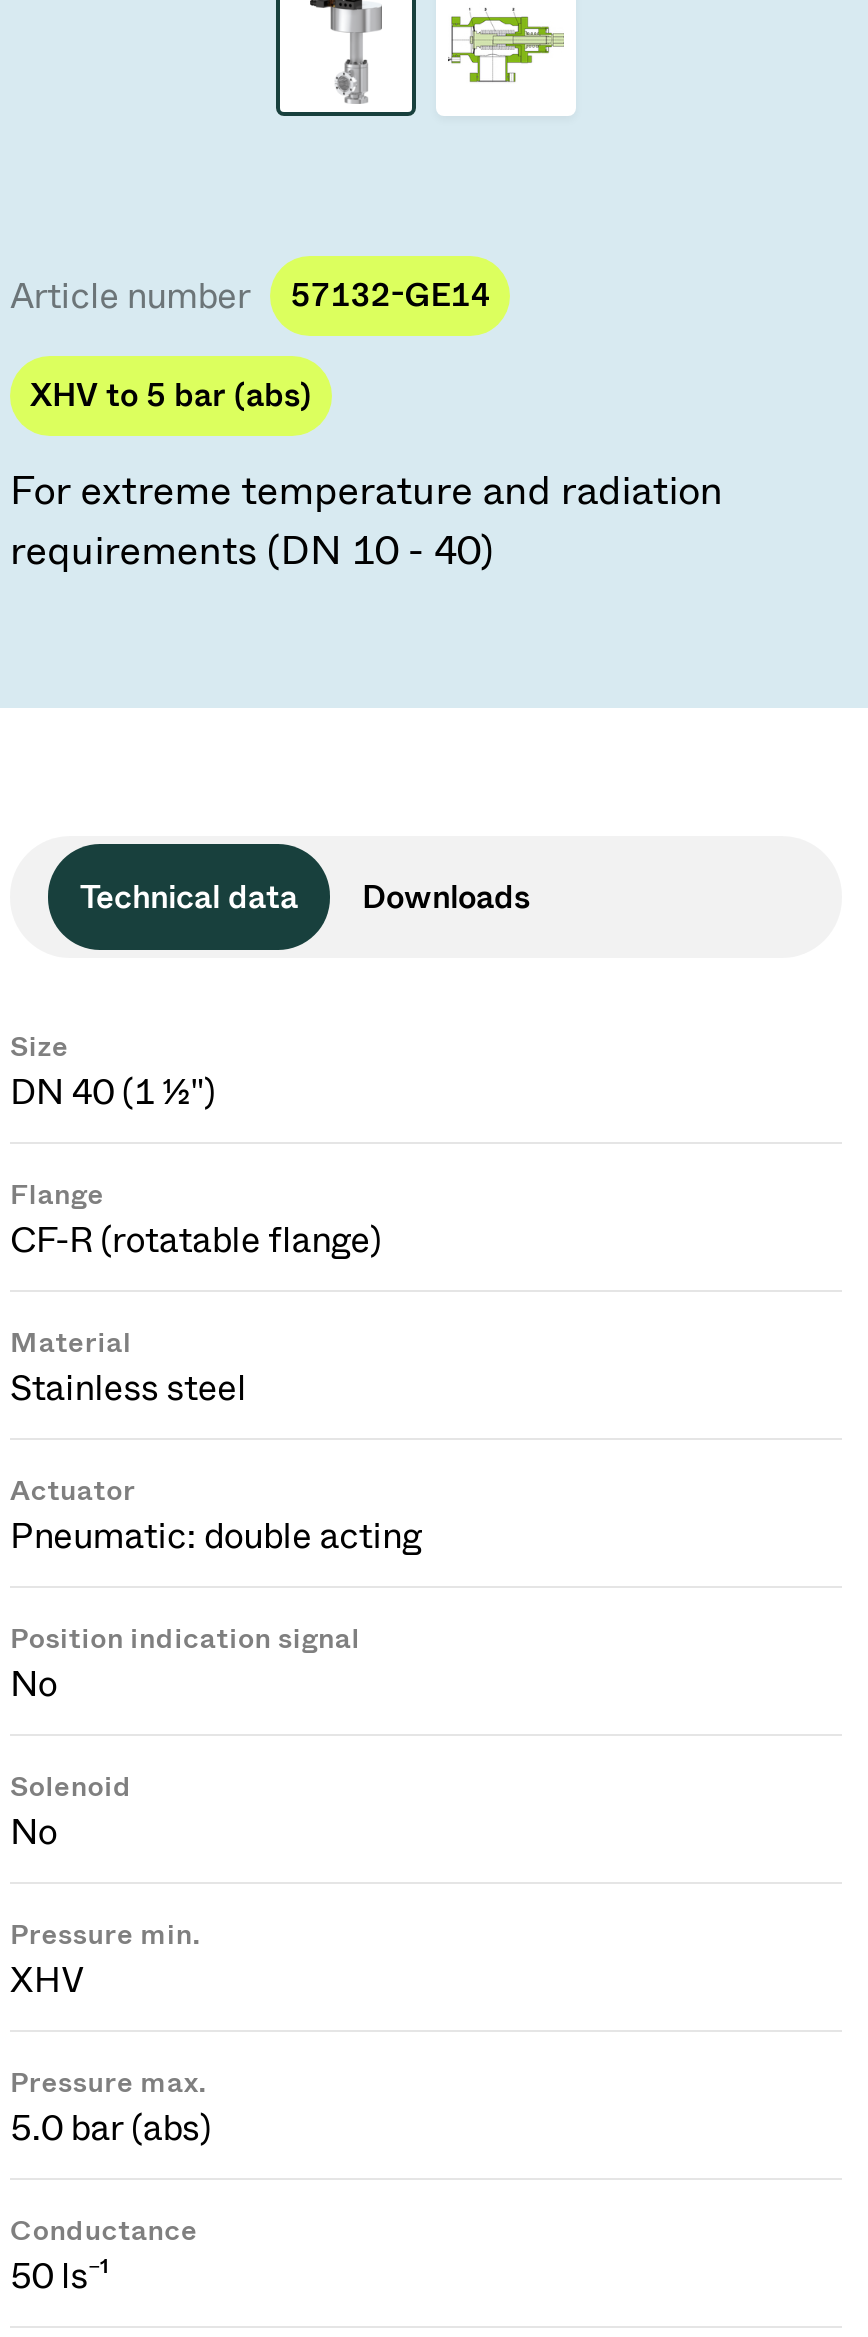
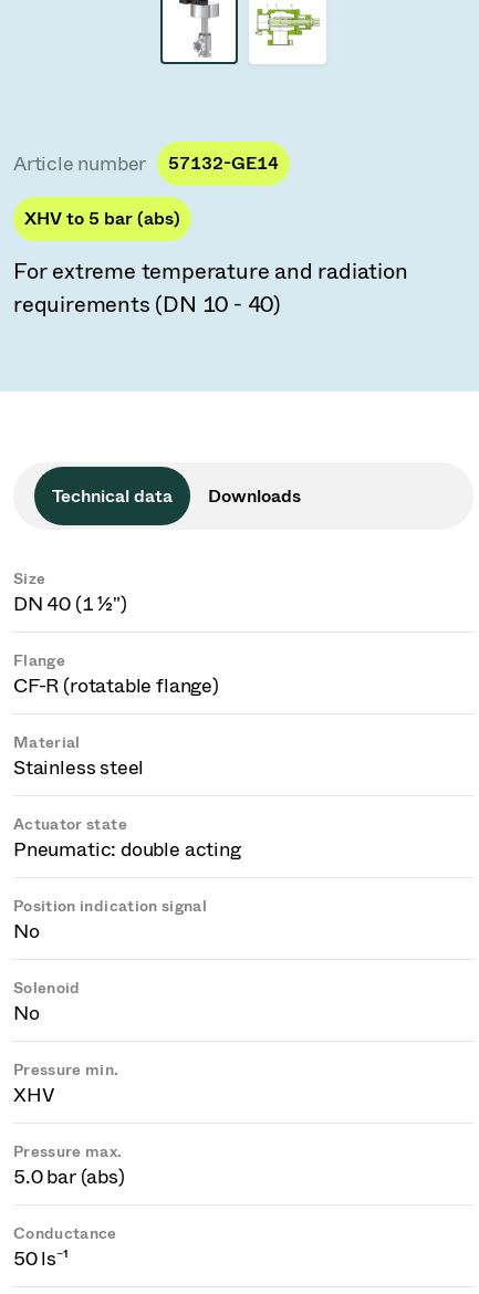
- Actuator
+ Actuator state
